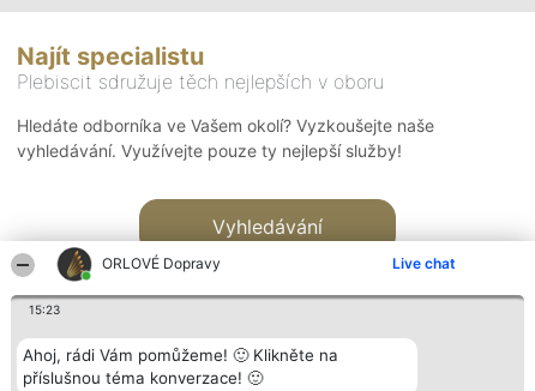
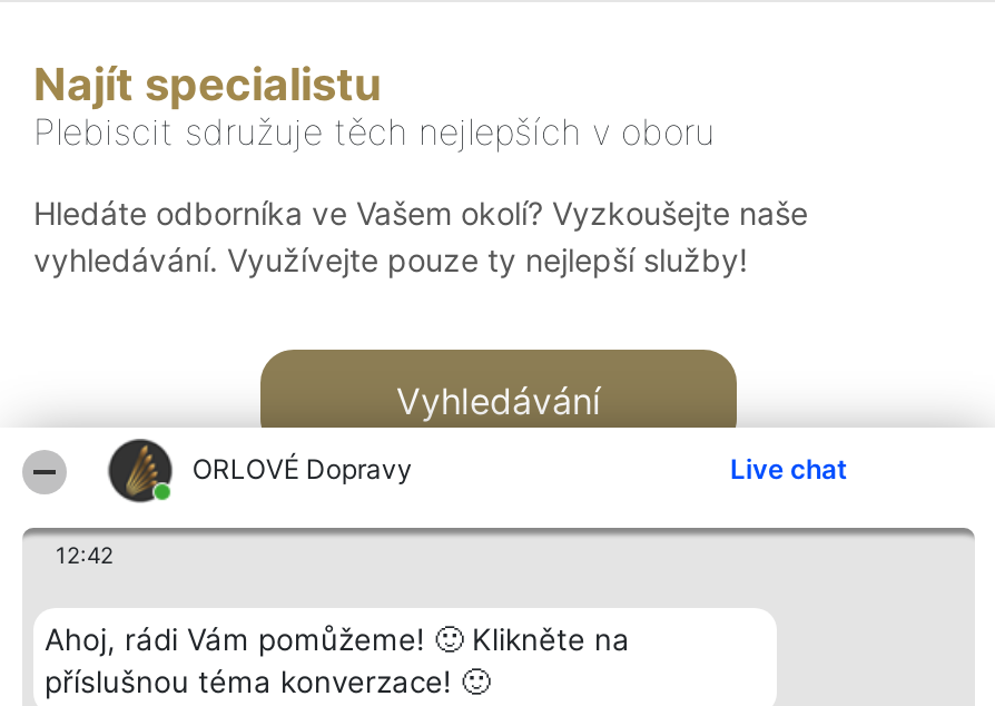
- 15:23
+ 12:42
